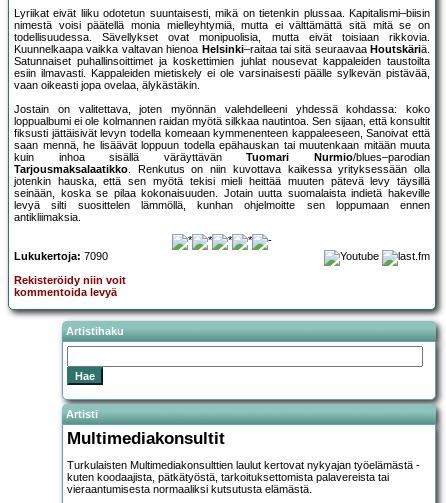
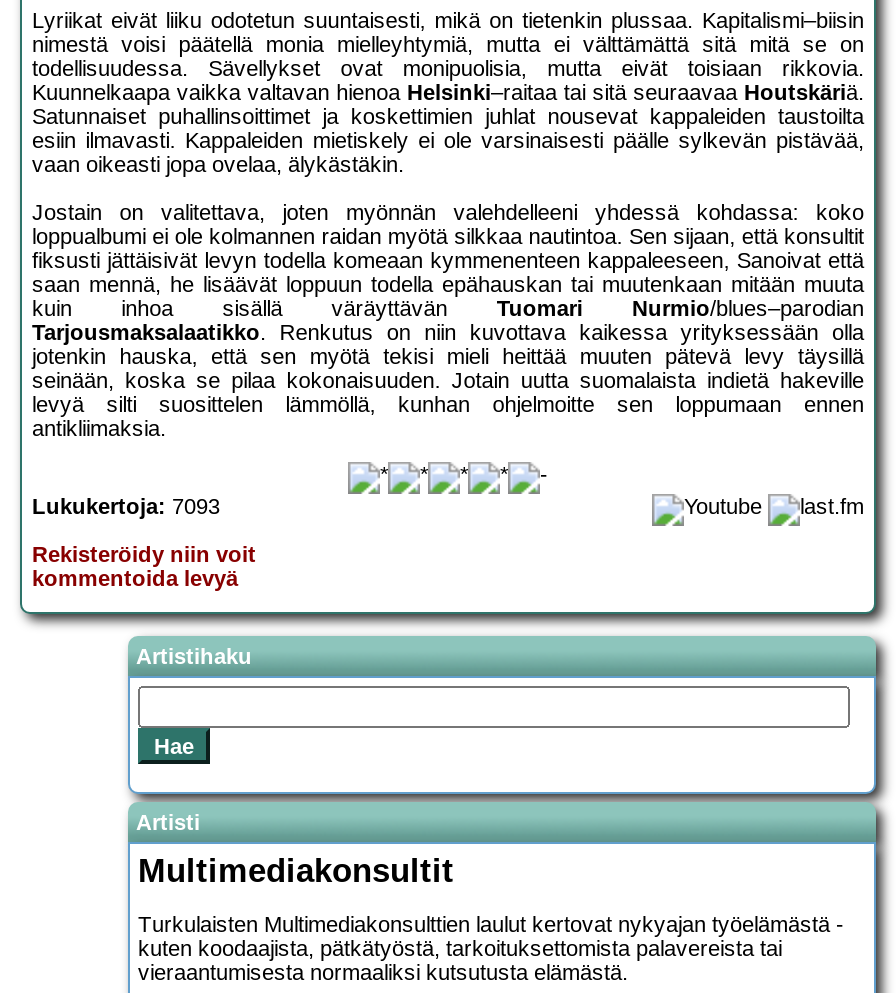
- Lukukertoja: 7090
+ Lukukertoja: 7093
